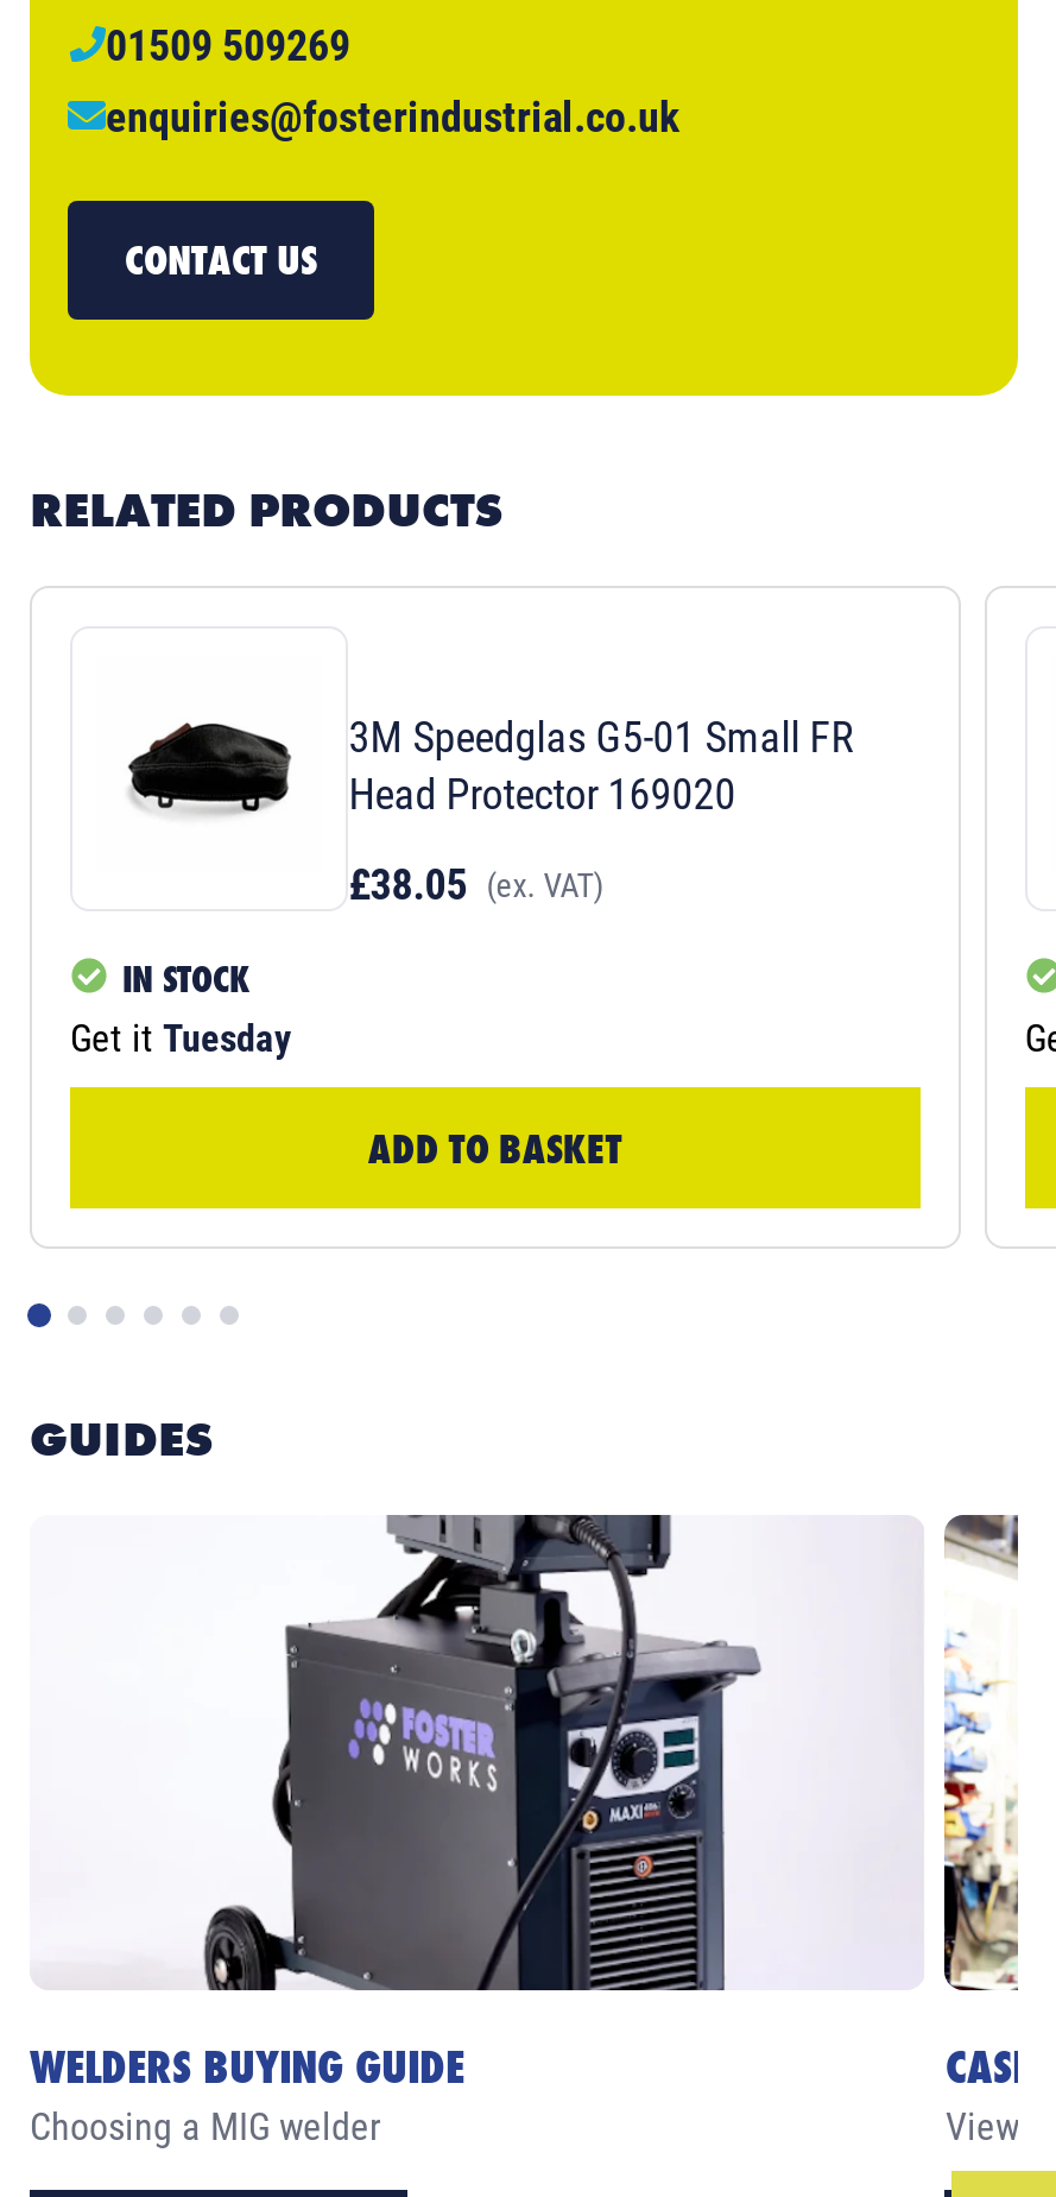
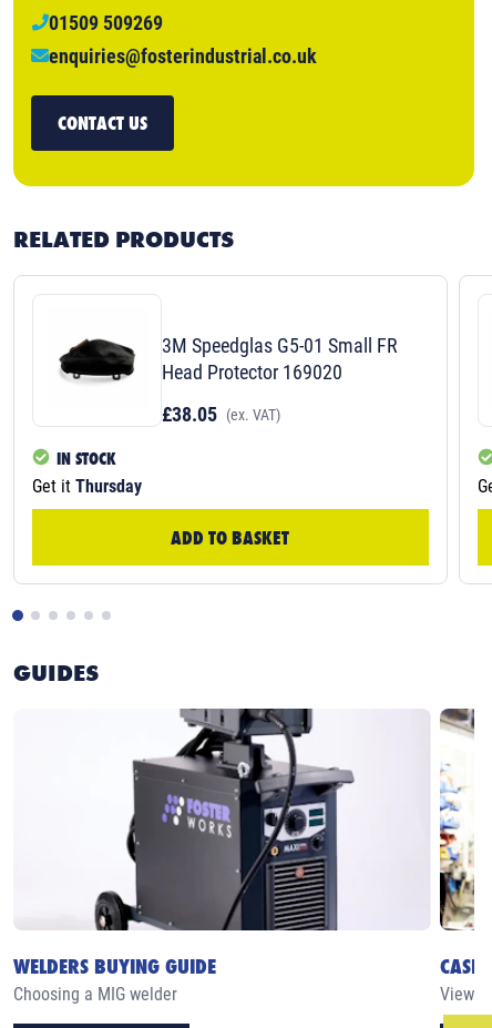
- Get it Tuesday
+ Get it Thursday
